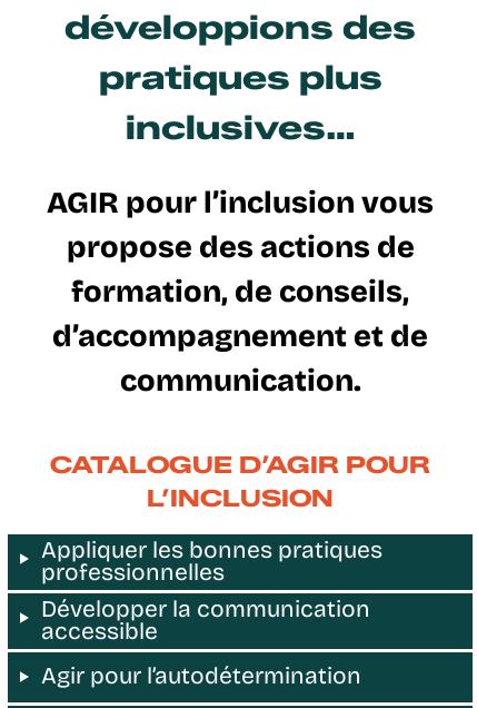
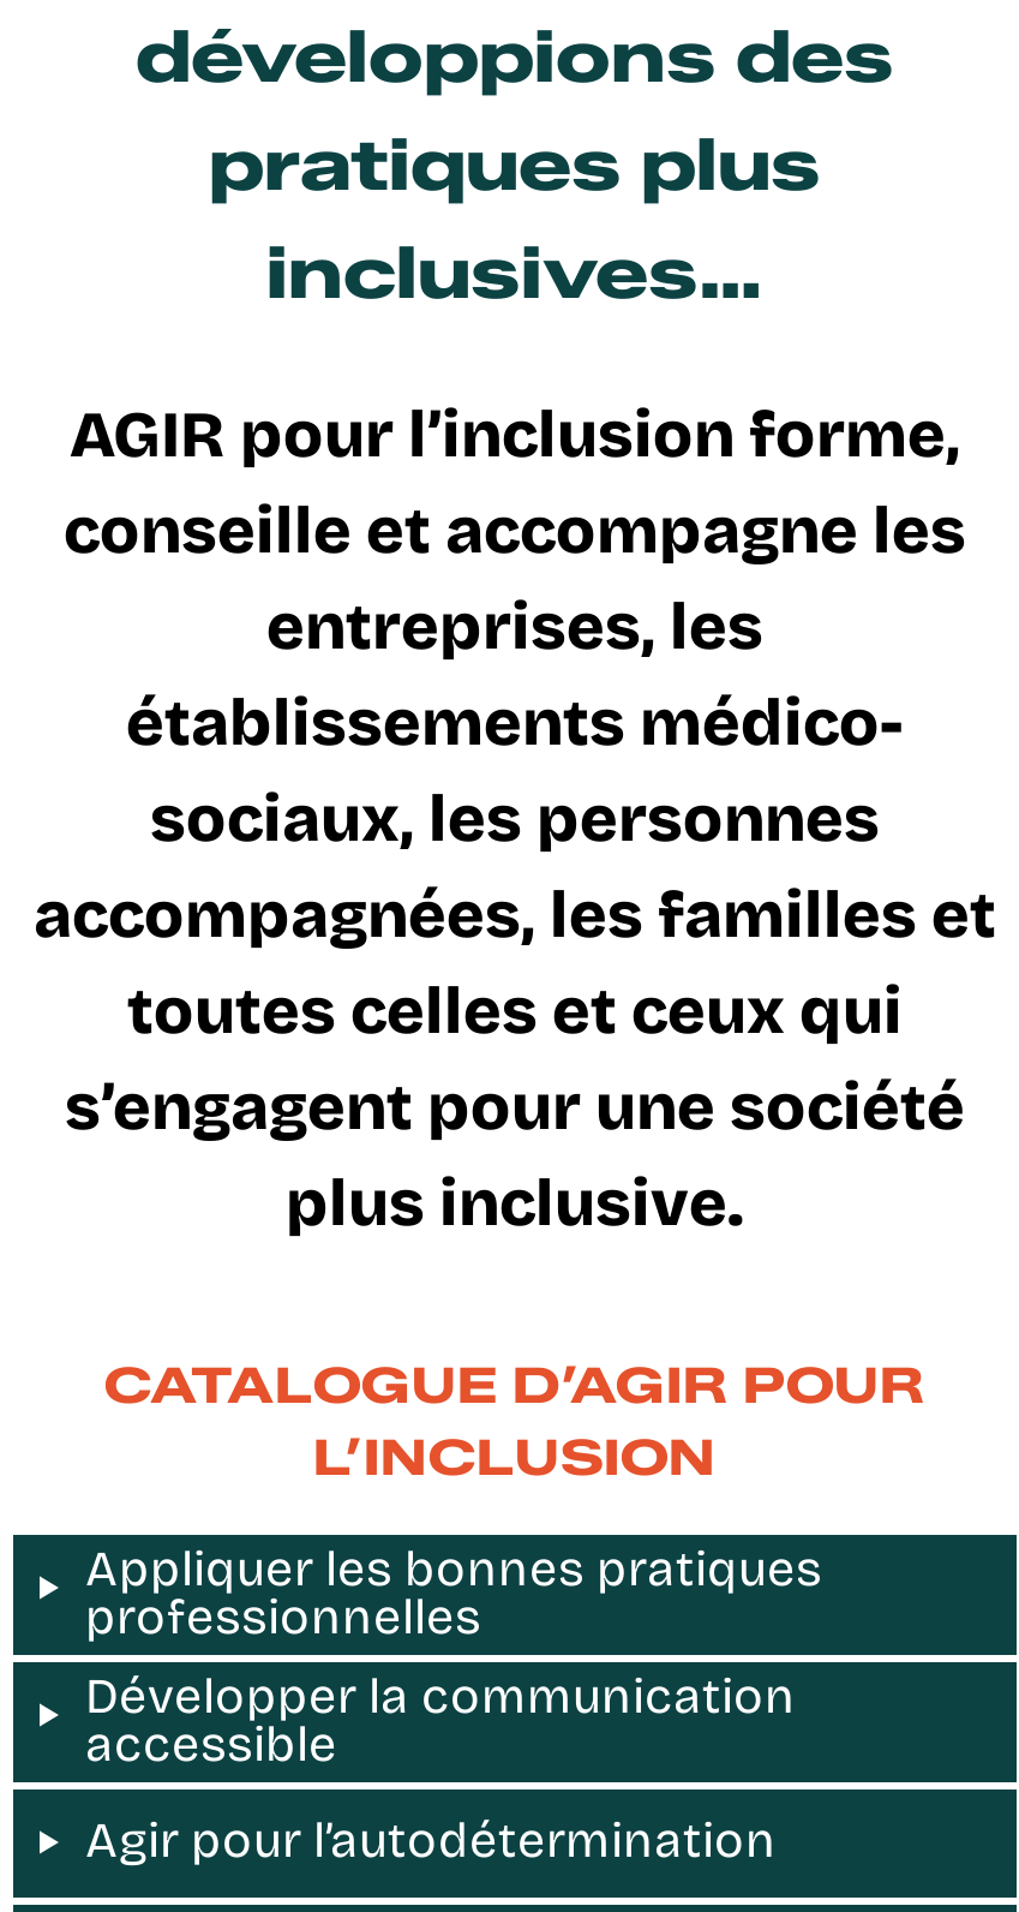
- AGIR pour l’inclusion vous
- propose des actions de
- formation, de conseils,
- d’accompagnement et de
- communication.
+ AGIR pour l’inclusion forme,
+ conseille et accompagne les
+ entreprises, les
+ établissements médico-
+ sociaux, les personnes
+ accompagnées, les familles et
+ toutes celles et ceux qui
+ s’engagent pour une société
+ plus inclusive.
